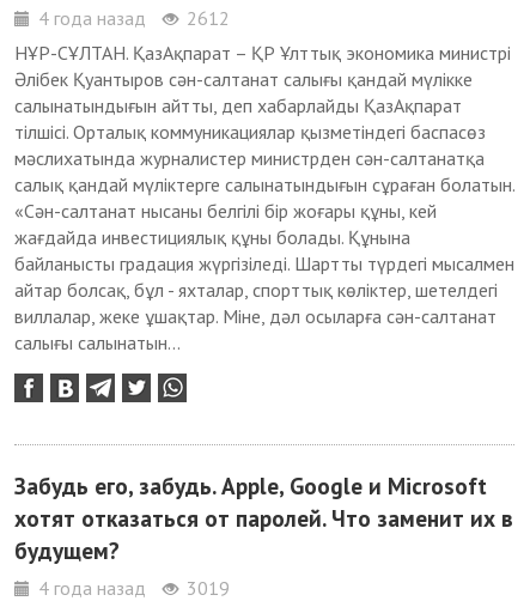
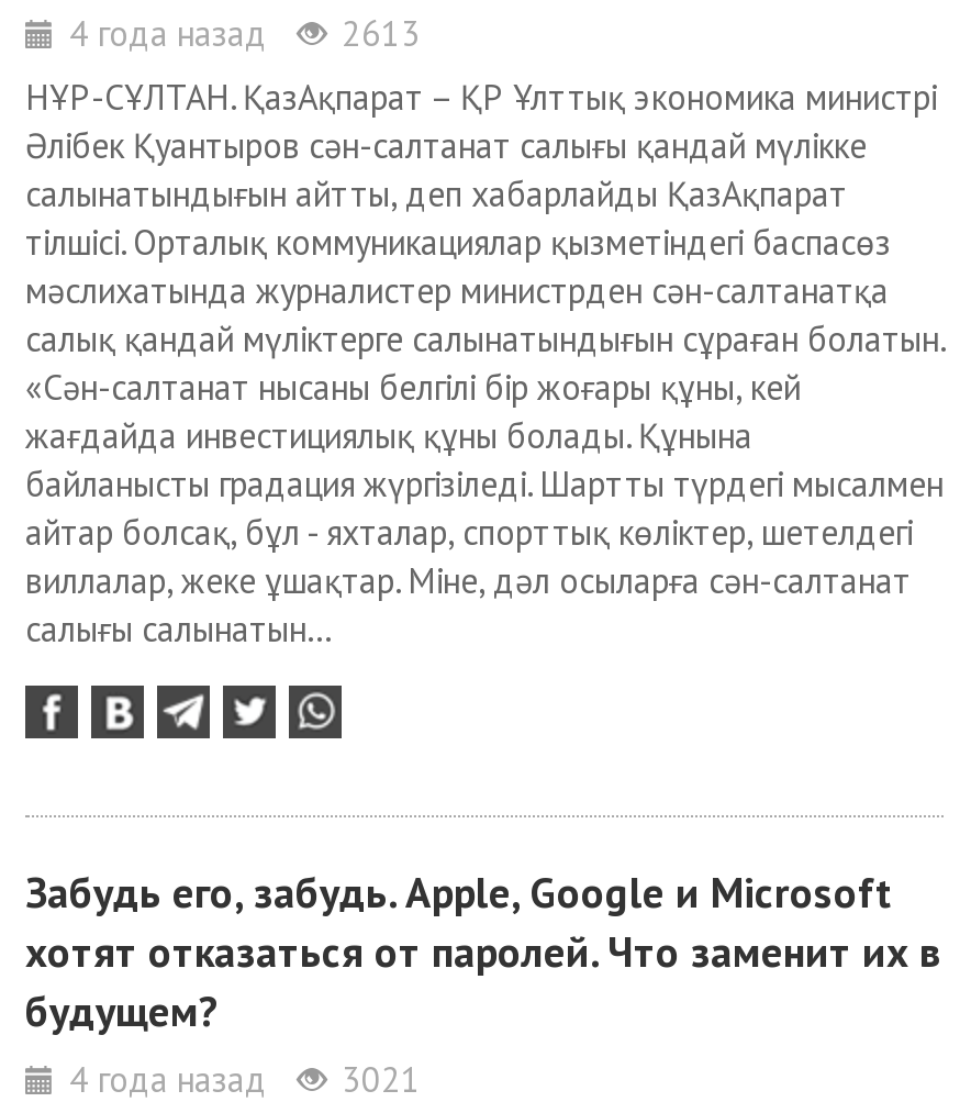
- 4 года назад 2612
+ 4 года назад 2613

- 4 года назад 3019
+ 4 года назад 3021
